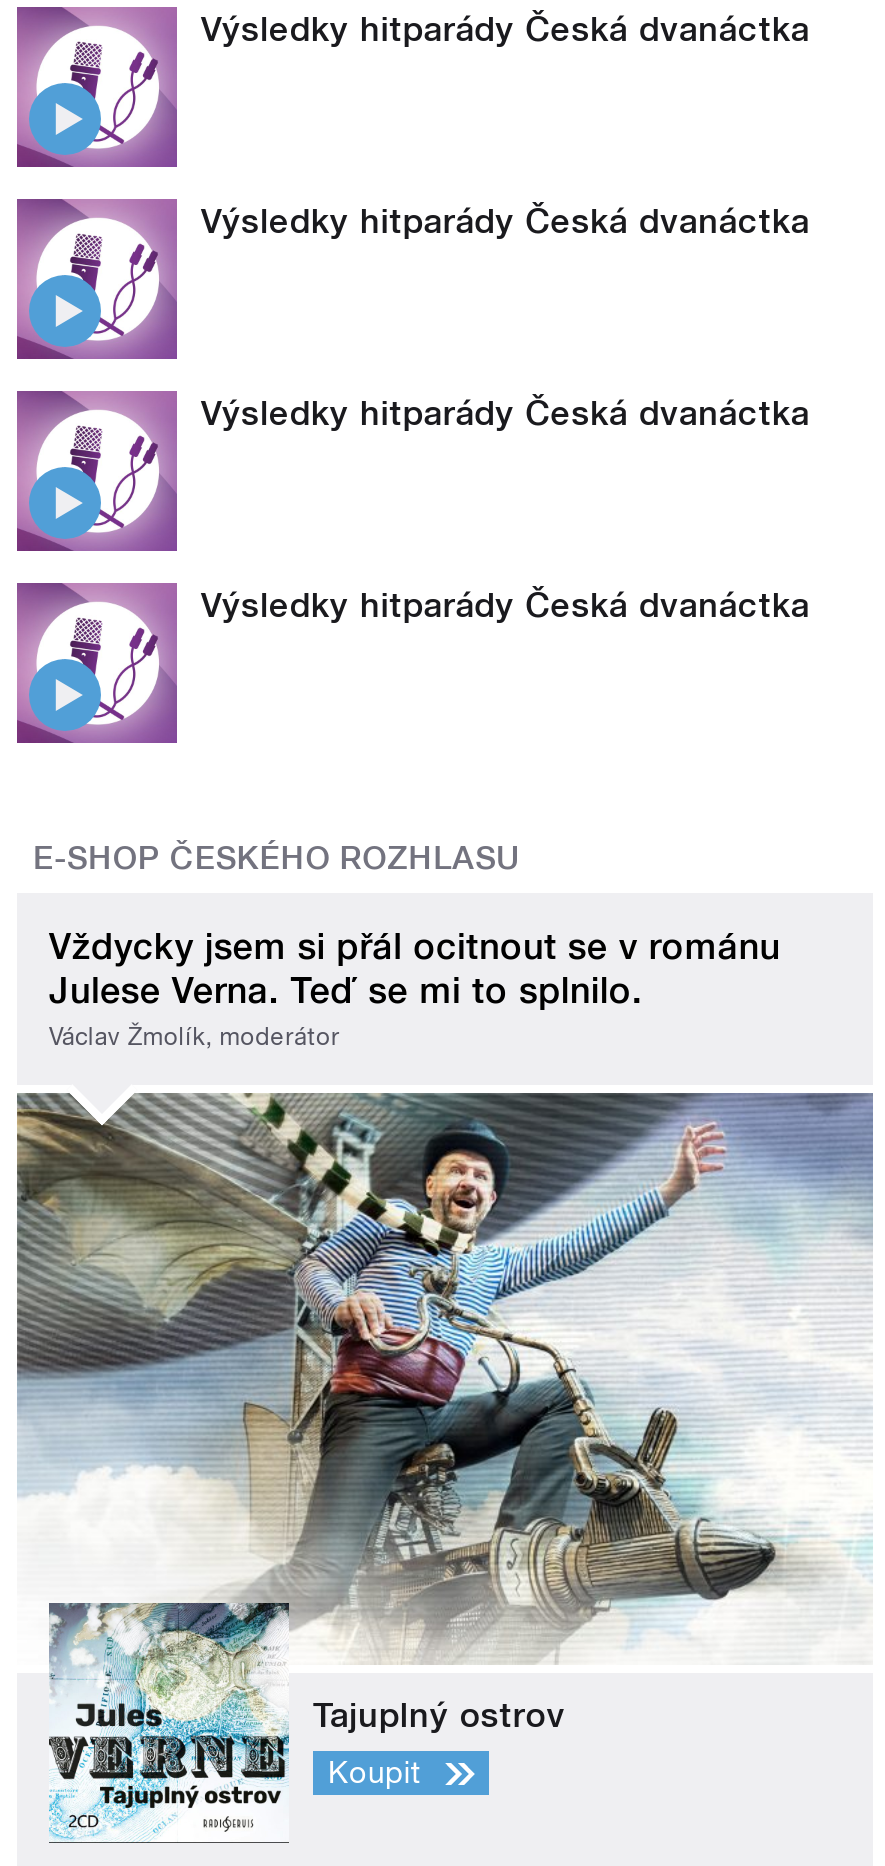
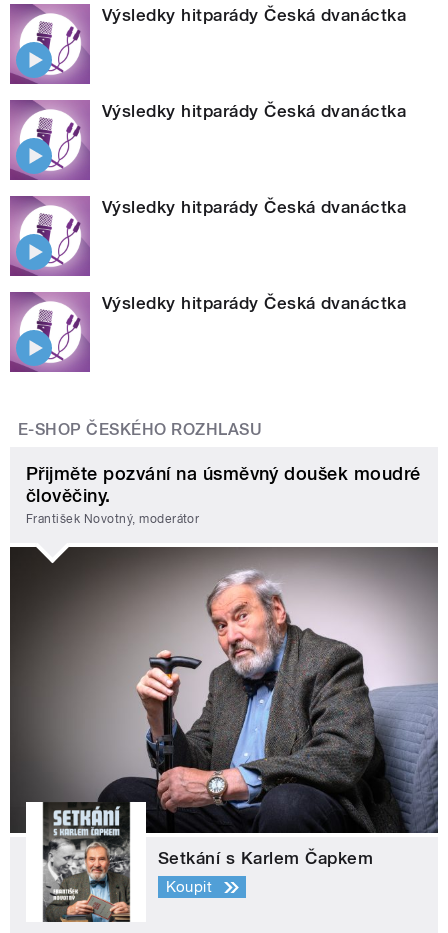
- Vždycky jsem si přál ocitnout se v románu
- Julese Verna. Teď se mi to splnilo.
- Václav Žmolík, moderátor
+ Přijměte pozvání na úsměvný doušek moudré
+ člověčiny.
+ František Novotný, moderátor

- [image]
- Tajuplný ostrov
+ [image]
+ Setkání s Karlem Čapkem
